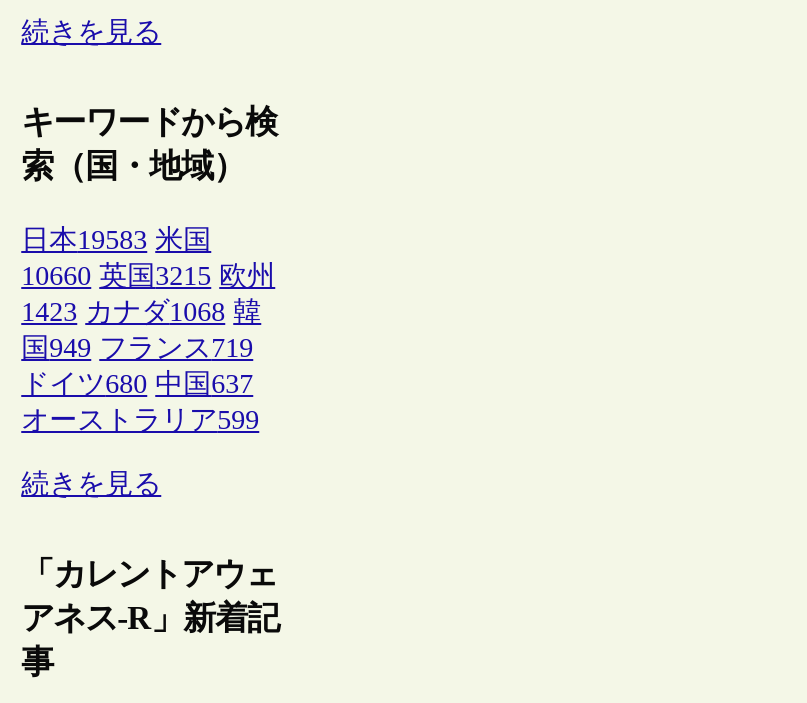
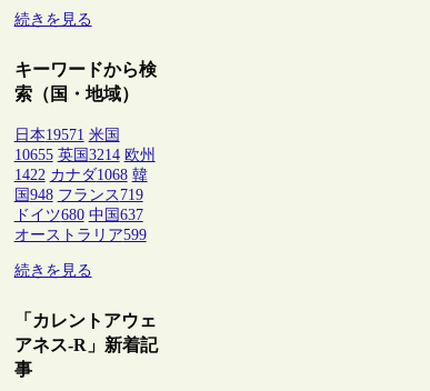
- 日本19583 米国
+ 日本19571 米国

- 10660 英国3215 欧州
+ 10655 英国3214 欧州

- 1423 カナダ1068 韓
+ 1422 カナダ1068 韓

- 国949 フランス719
+ 国948 フランス719
